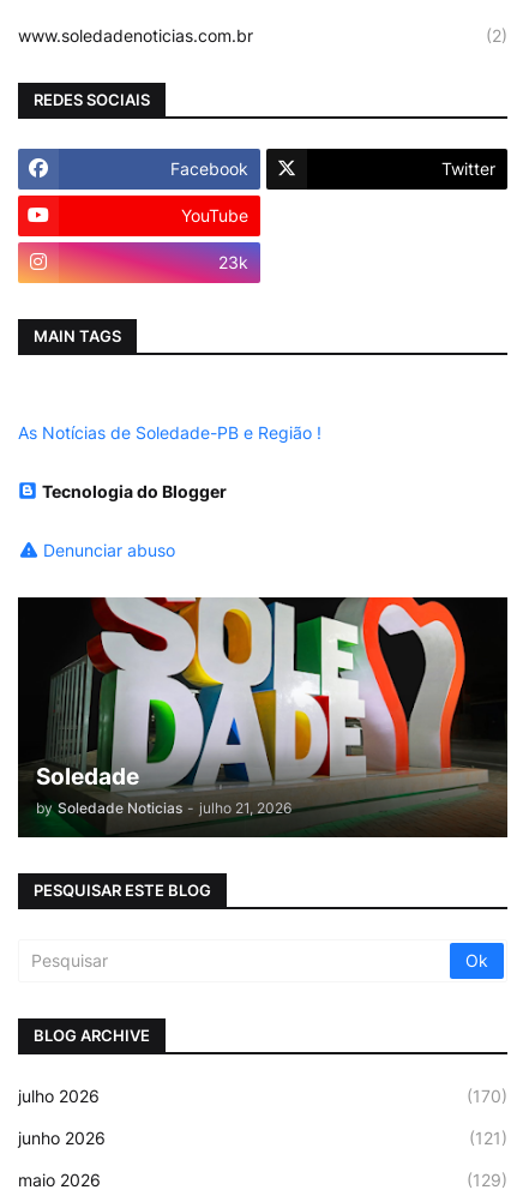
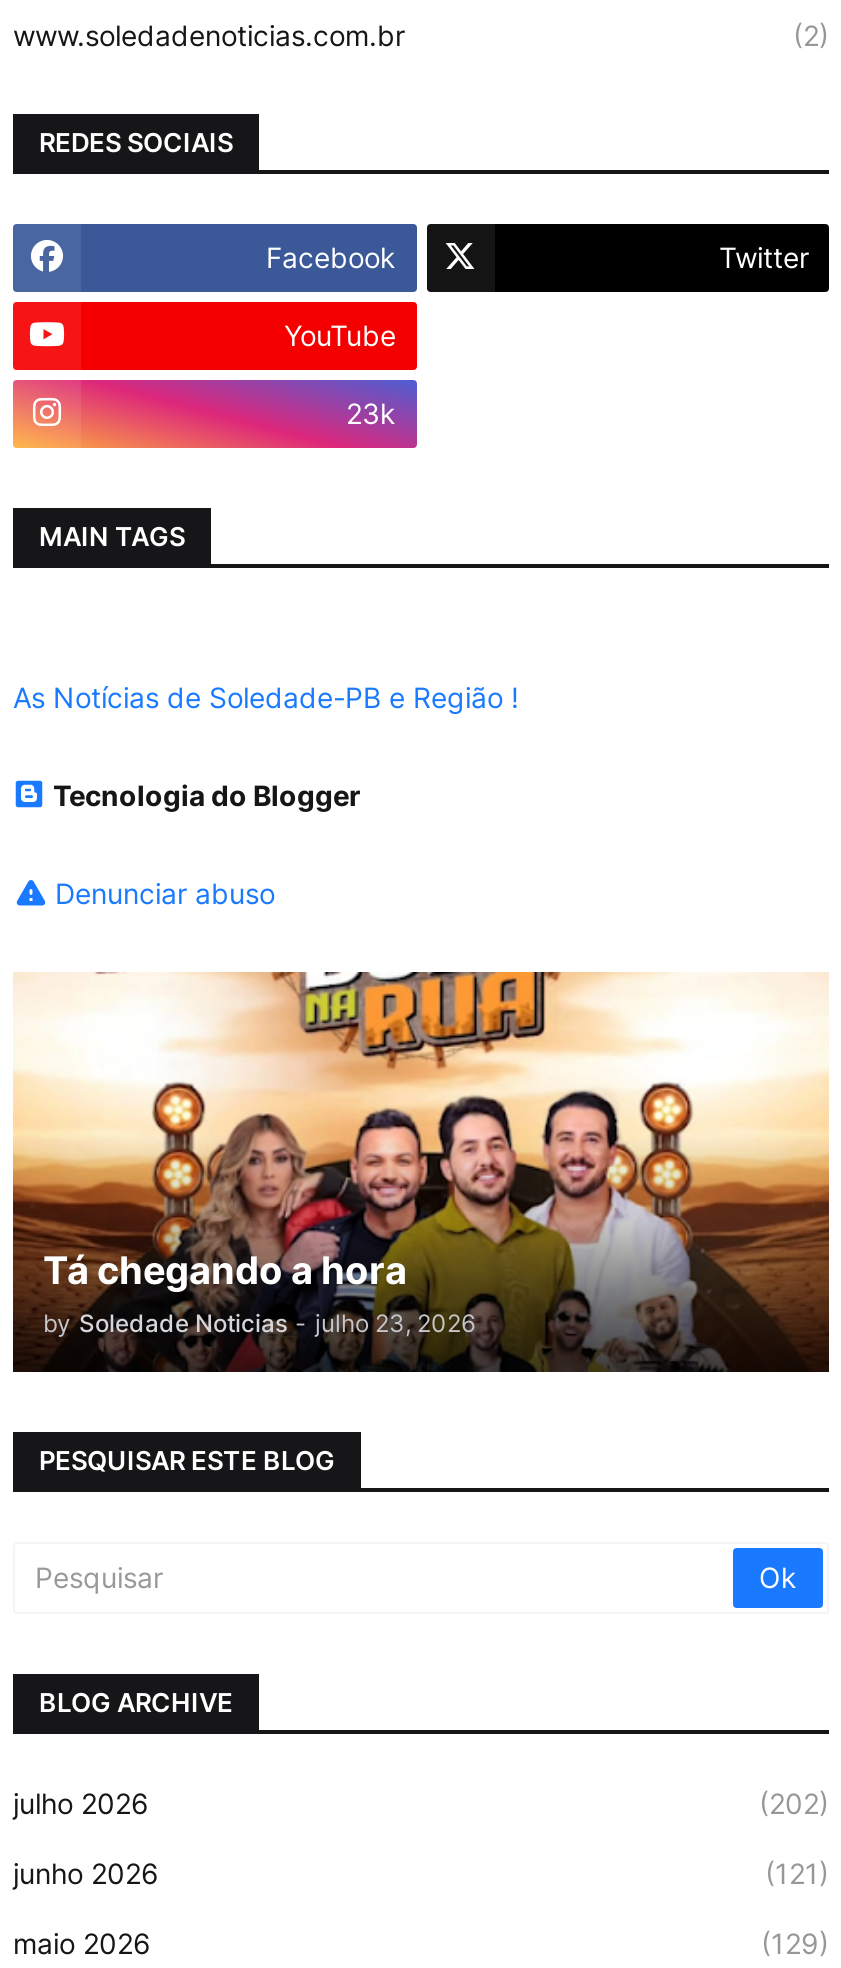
- [image]
- Soledade
- by Soledade Noticias - julho 21, 2026
+ [image]
+ Tá chegando a hora
+ by Soledade Noticias - julho 23, 2026

- (170)
+ (202)
